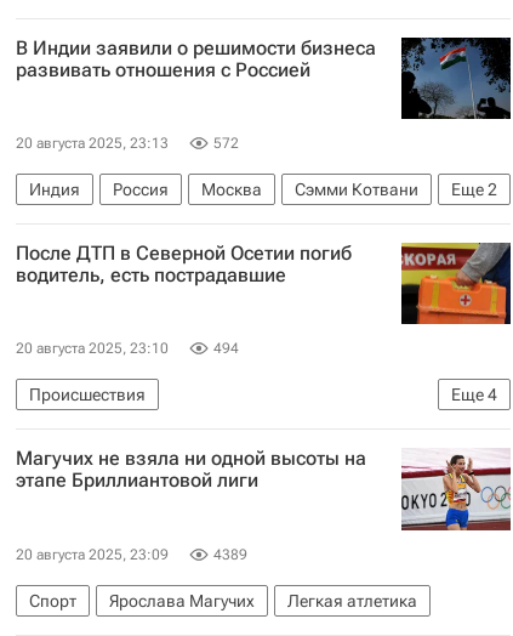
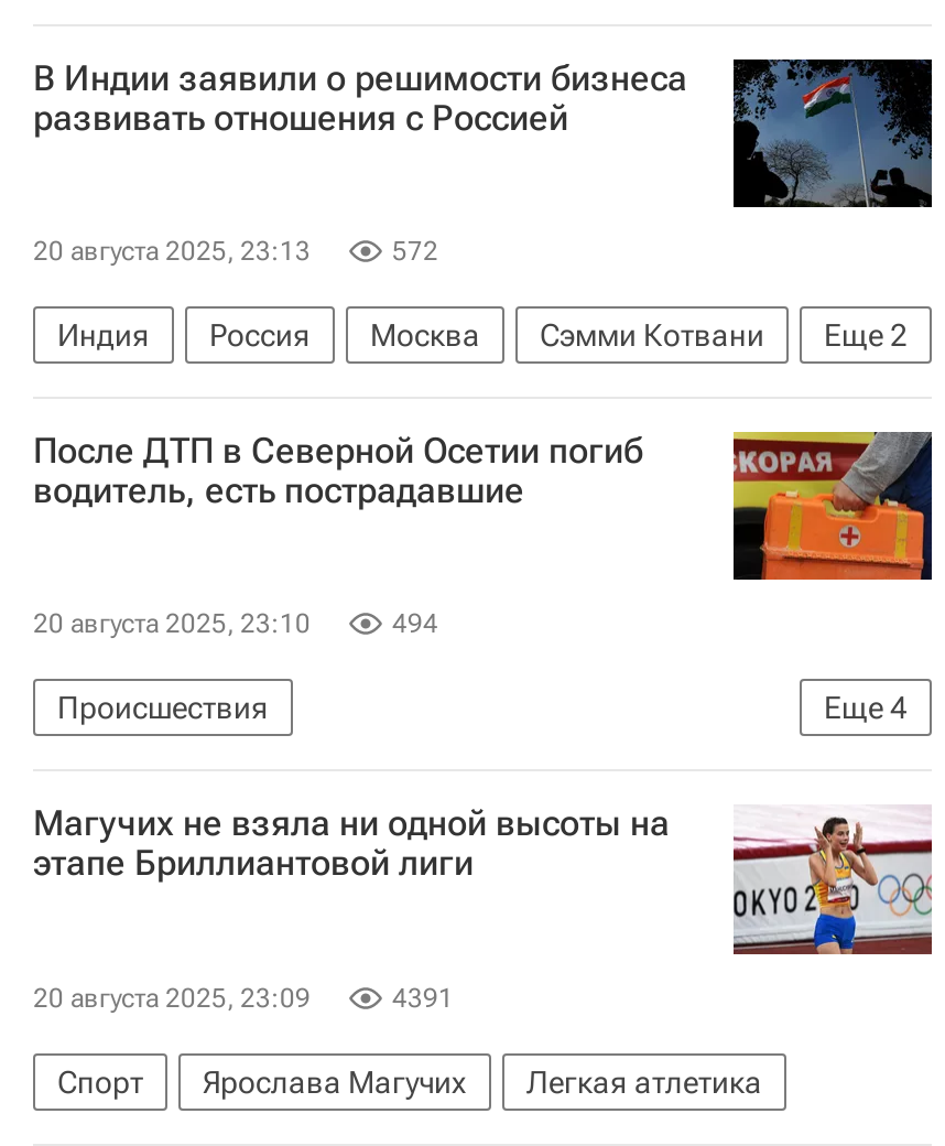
- 4389
+ 4391
